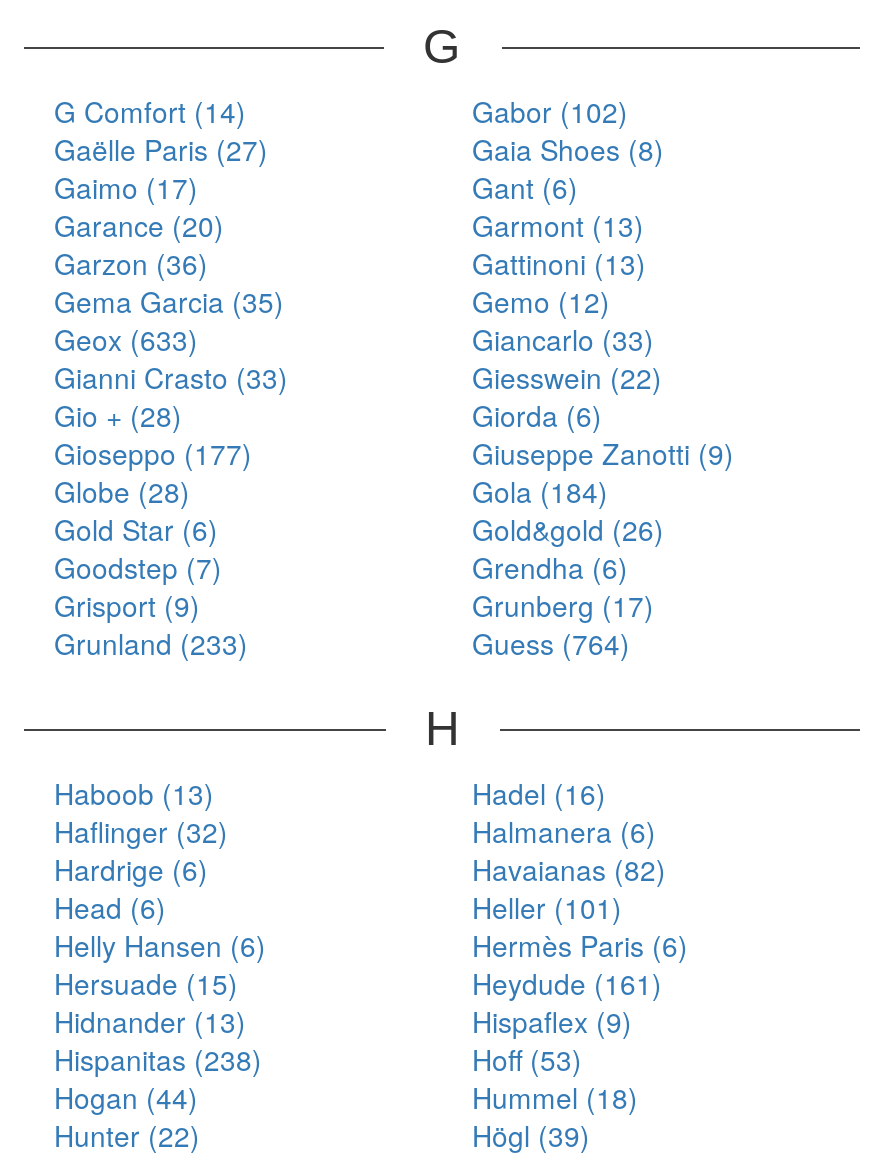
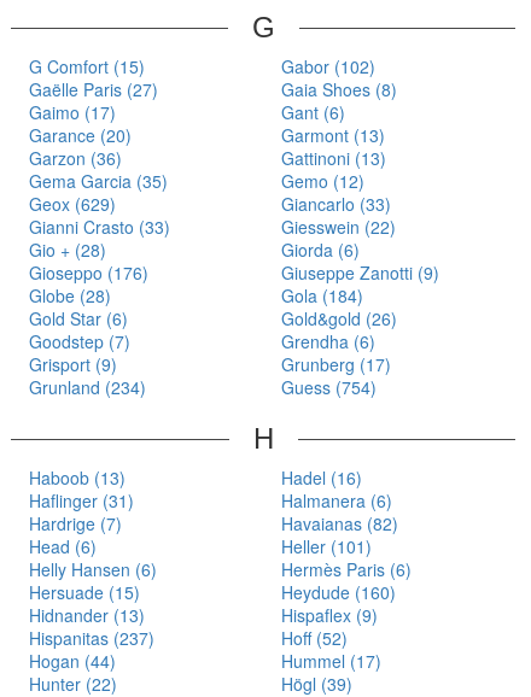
- G Comfort (14)
+ G Comfort (15)

- Geox (633)
+ Geox (629)

- Gioseppo (177)
+ Gioseppo (176)

- Grunland (233)
+ Grunland (234)

- Guess (764)
+ Guess (754)

- Haflinger (32)
+ Haflinger (31)

- Hardrige (6)
+ Hardrige (7)

- Heydude (161)
+ Heydude (160)

- Hispanitas (238)
+ Hispanitas (237)

- Hoff (53)
+ Hoff (52)

- Hummel (18)
+ Hummel (17)
